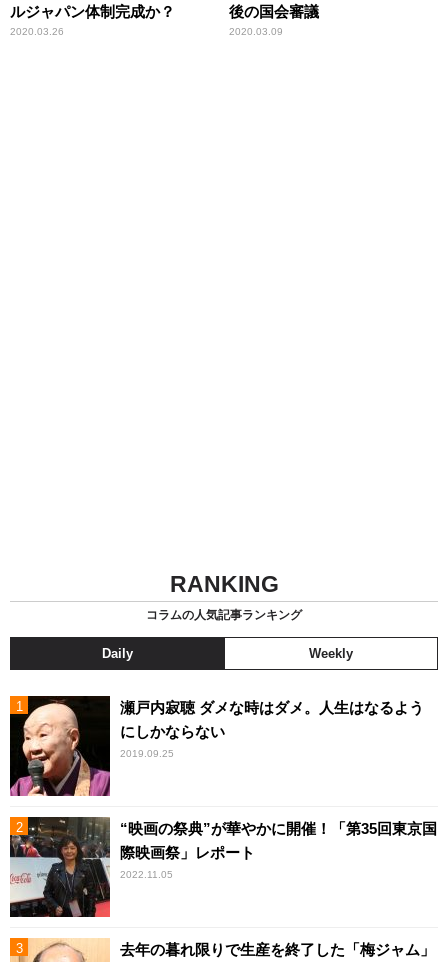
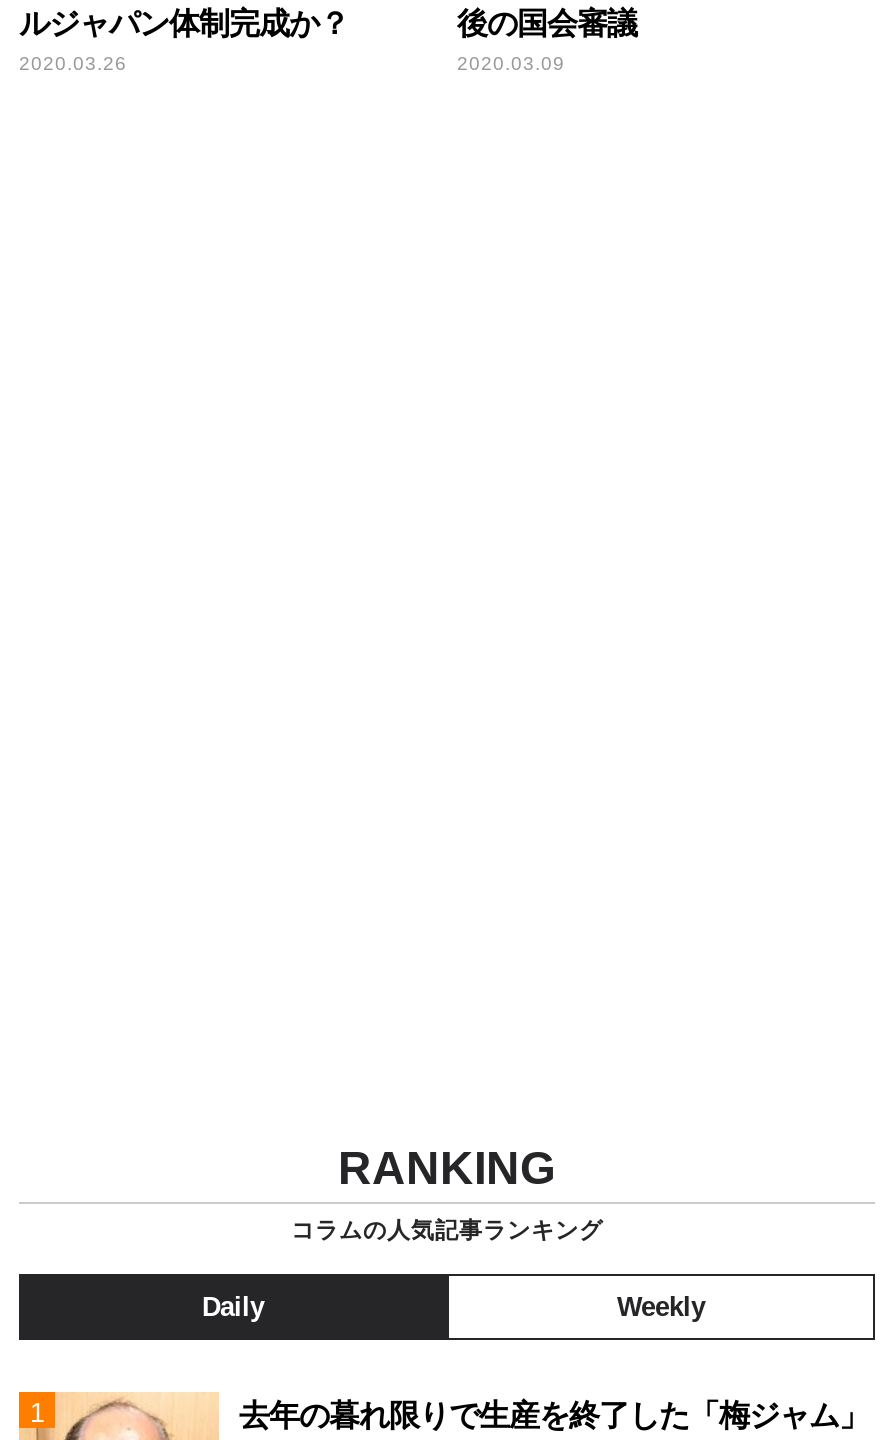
- [image]
- 瀬戸内寂聴 ダメな時はダメ。人生はなるよう
- にしかならない
- 2019.09.25

- [image]
- “映画の祭典”が華やかに開催！「第35回東京国
- 際映画祭」レポート
- 2022.11.05
